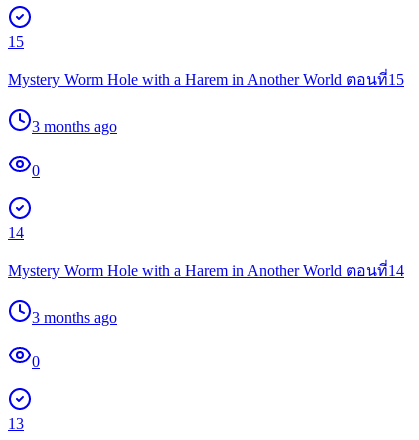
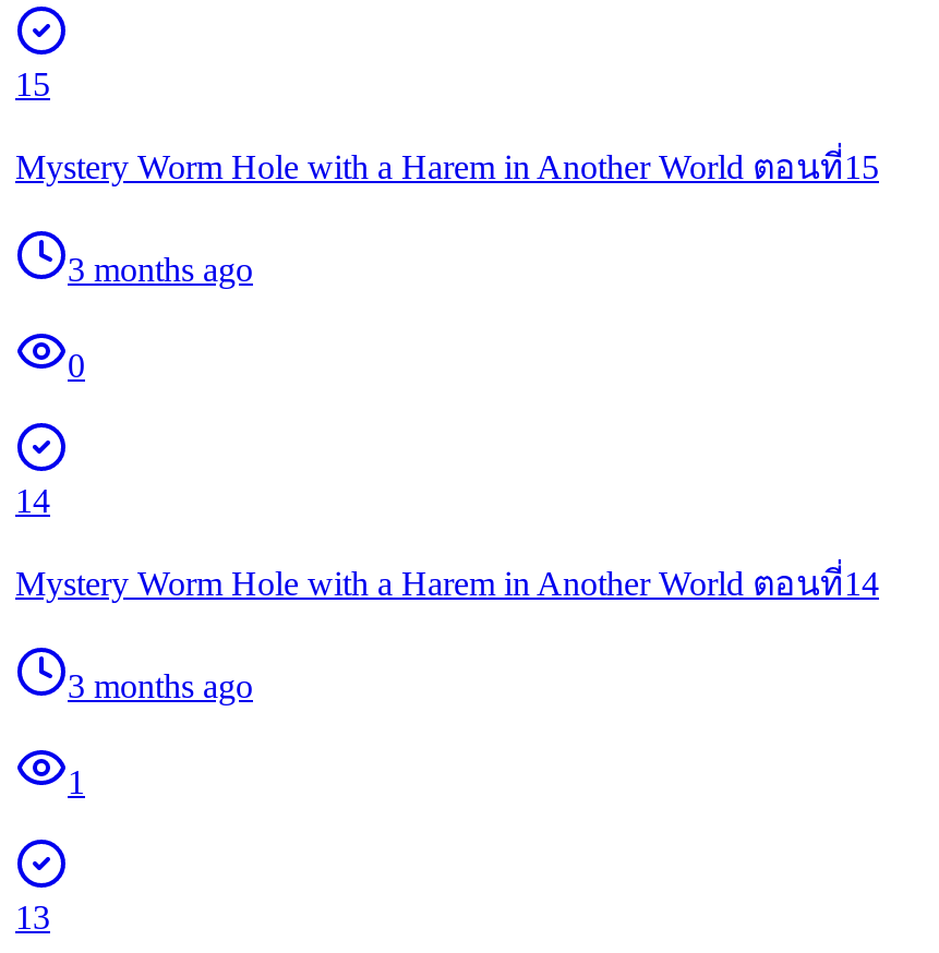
- 0
+ 1
